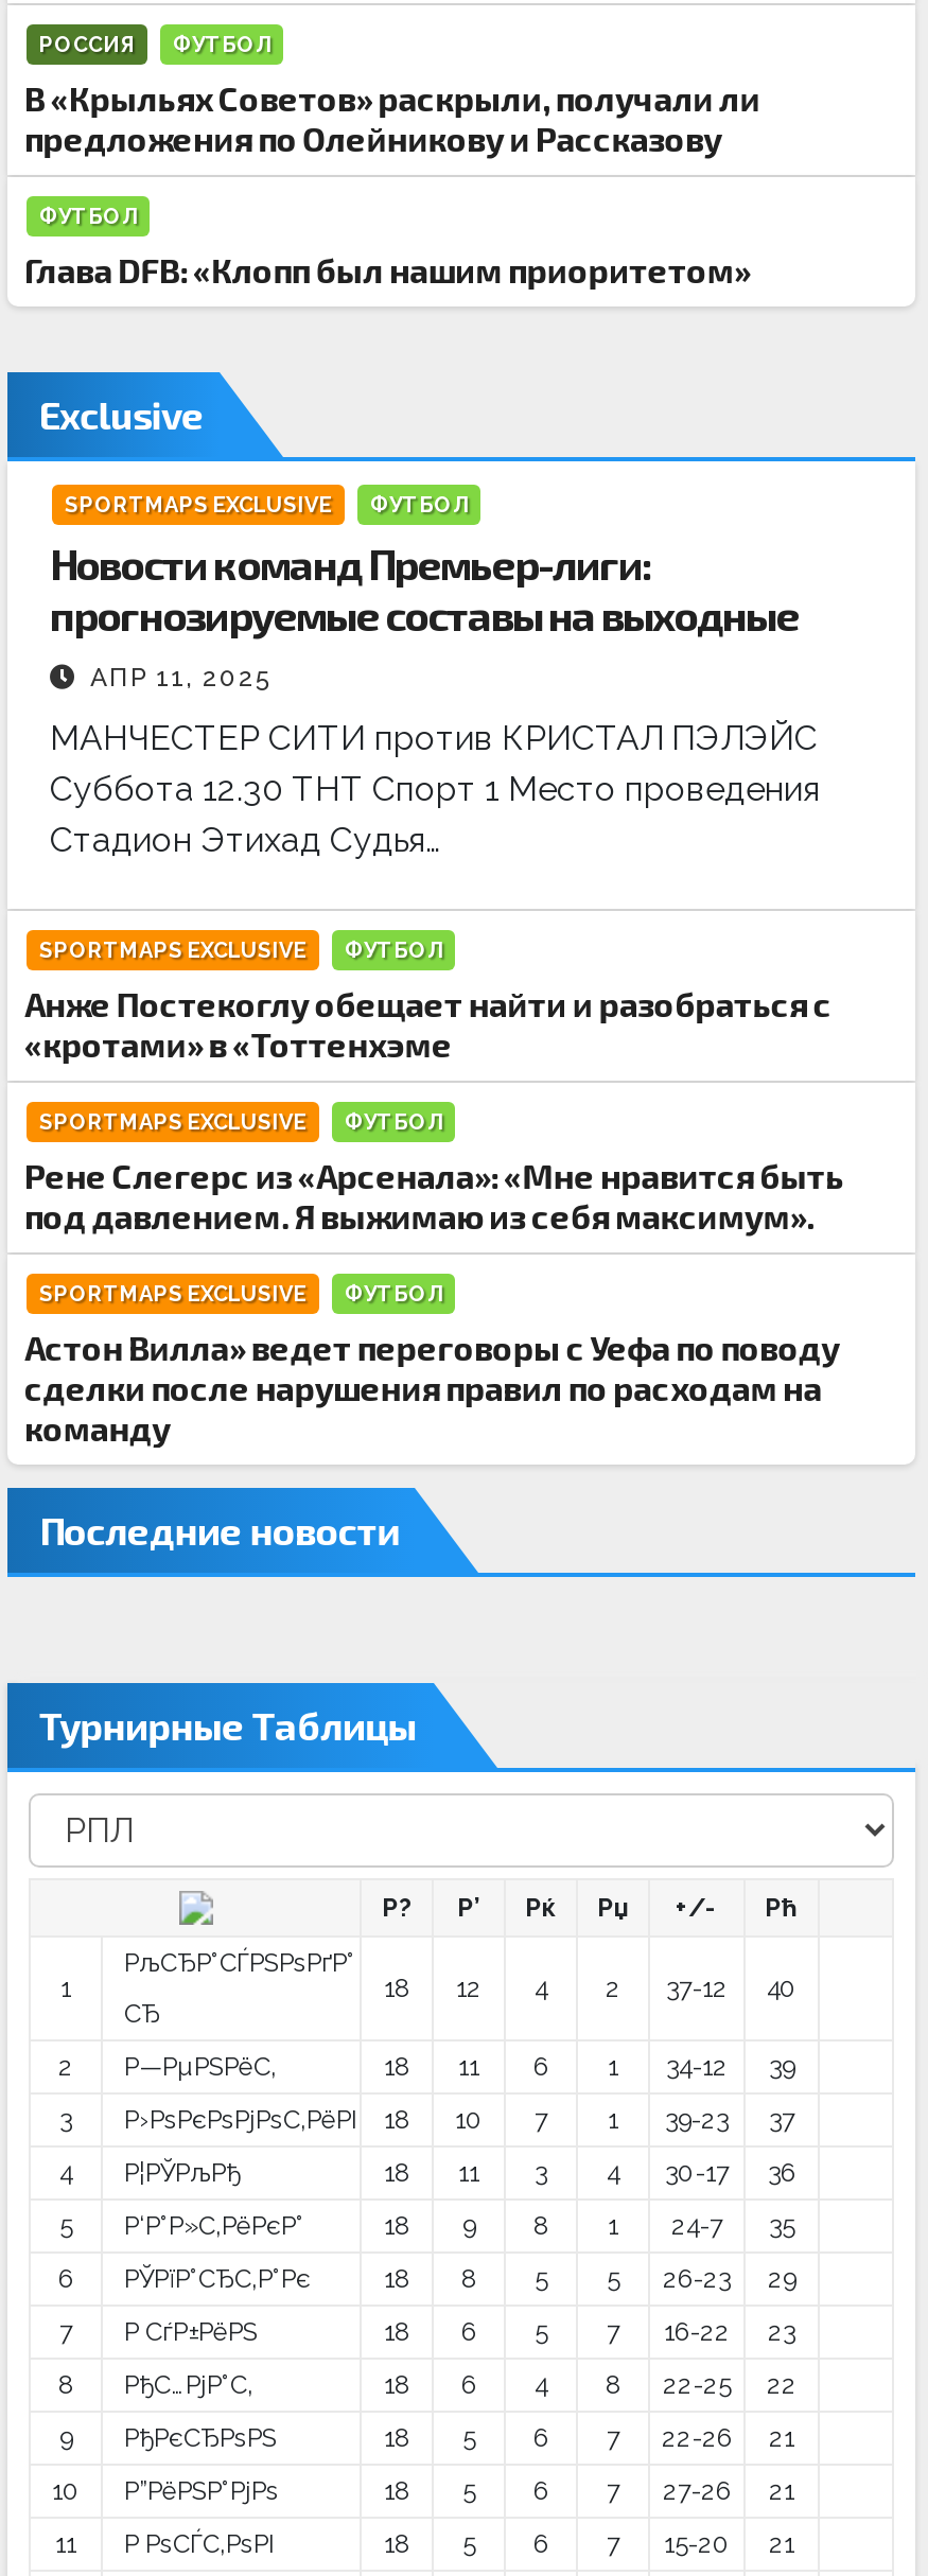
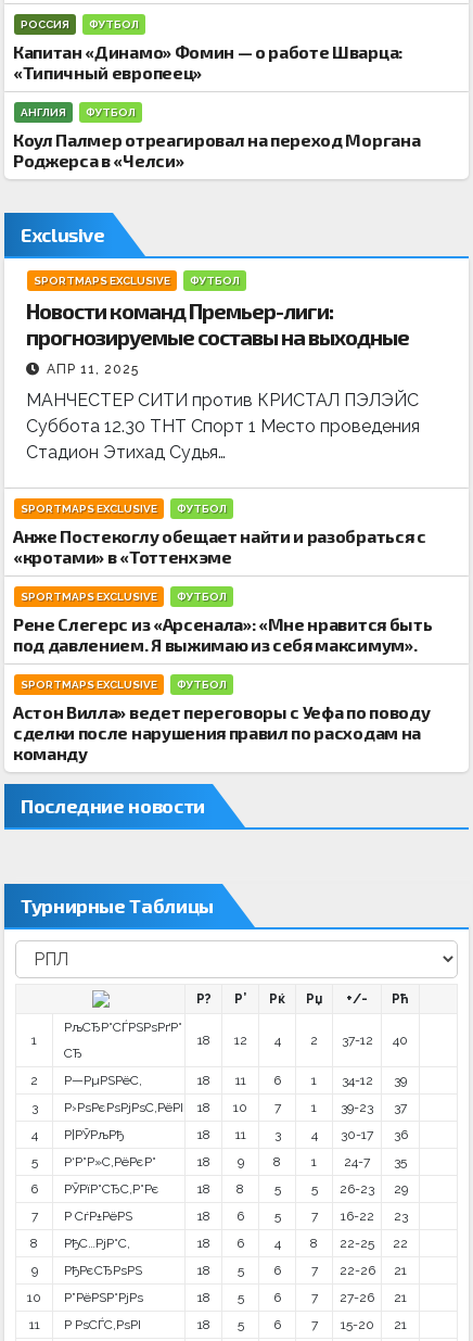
- В «Крыльях Советов» раскрыли, получали ли
- предложения по Олейникову и Рассказову
+ Капитан «Динамо» Фомин — о работе Шварца:
+ «Типичный европеец»
+ АНГЛИЯ

- Глава DFB: «Клопп был нашим приоритетом»
+ Коул Палмер отреагировал на переход Моргана
+ Роджерса в «Челси»
